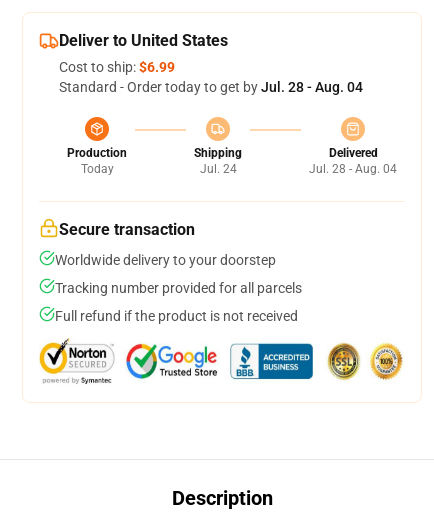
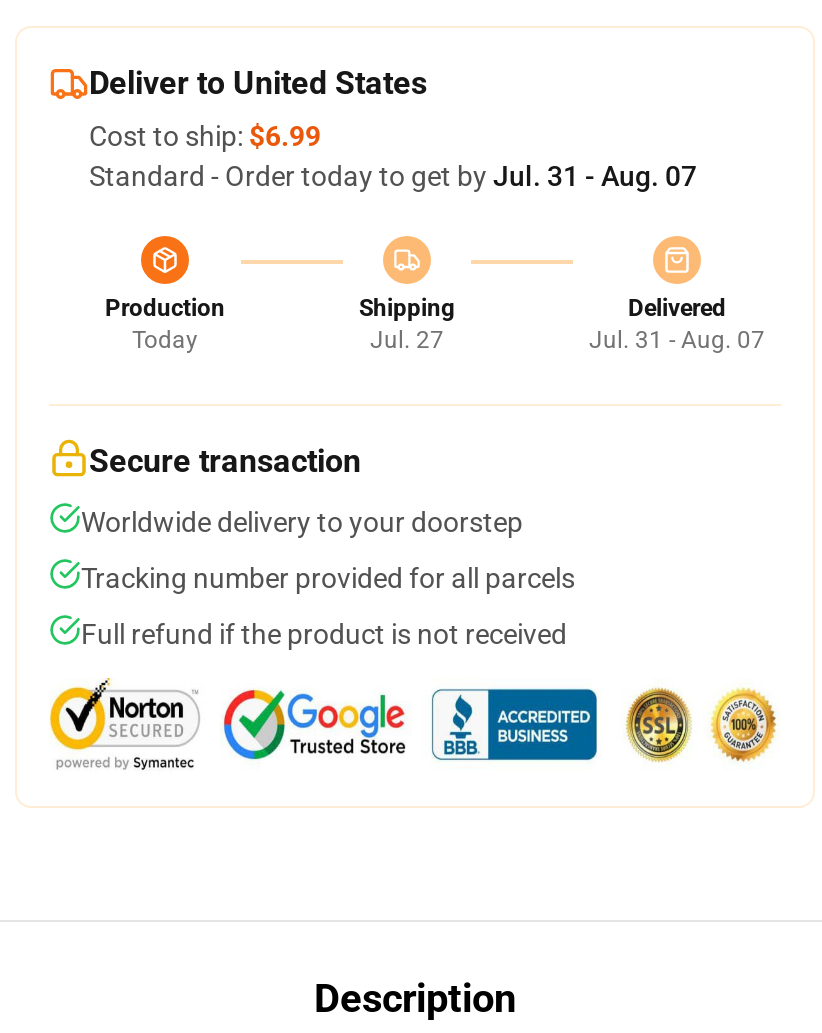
- Standard - Order today to get by Jul. 28 - Aug. 04
+ Standard - Order today to get by Jul. 31 - Aug. 07

- Jul. 24
+ Jul. 27

- Jul. 28 - Aug. 04
+ Jul. 31 - Aug. 07
